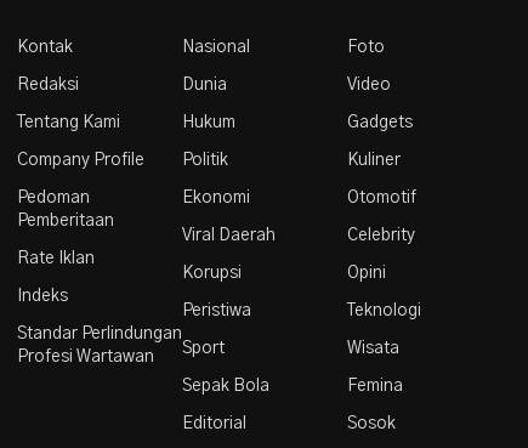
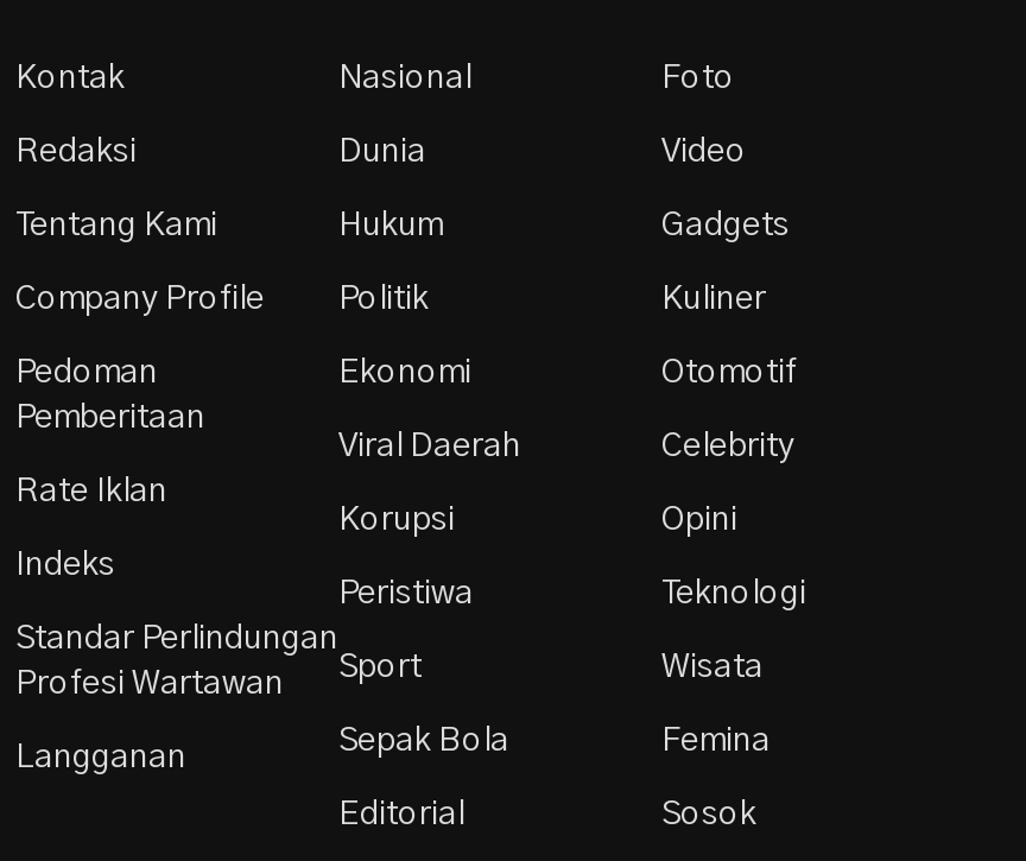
+ Langganan
